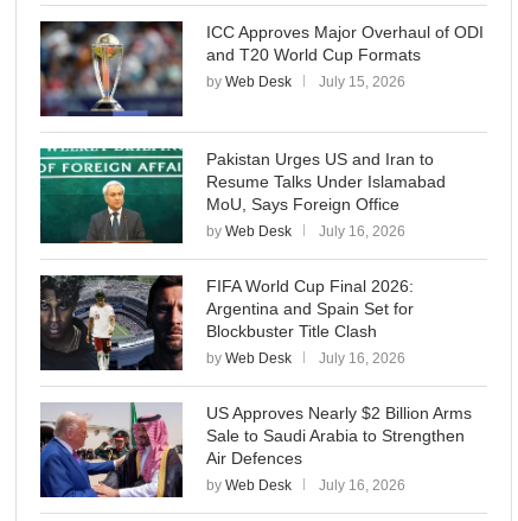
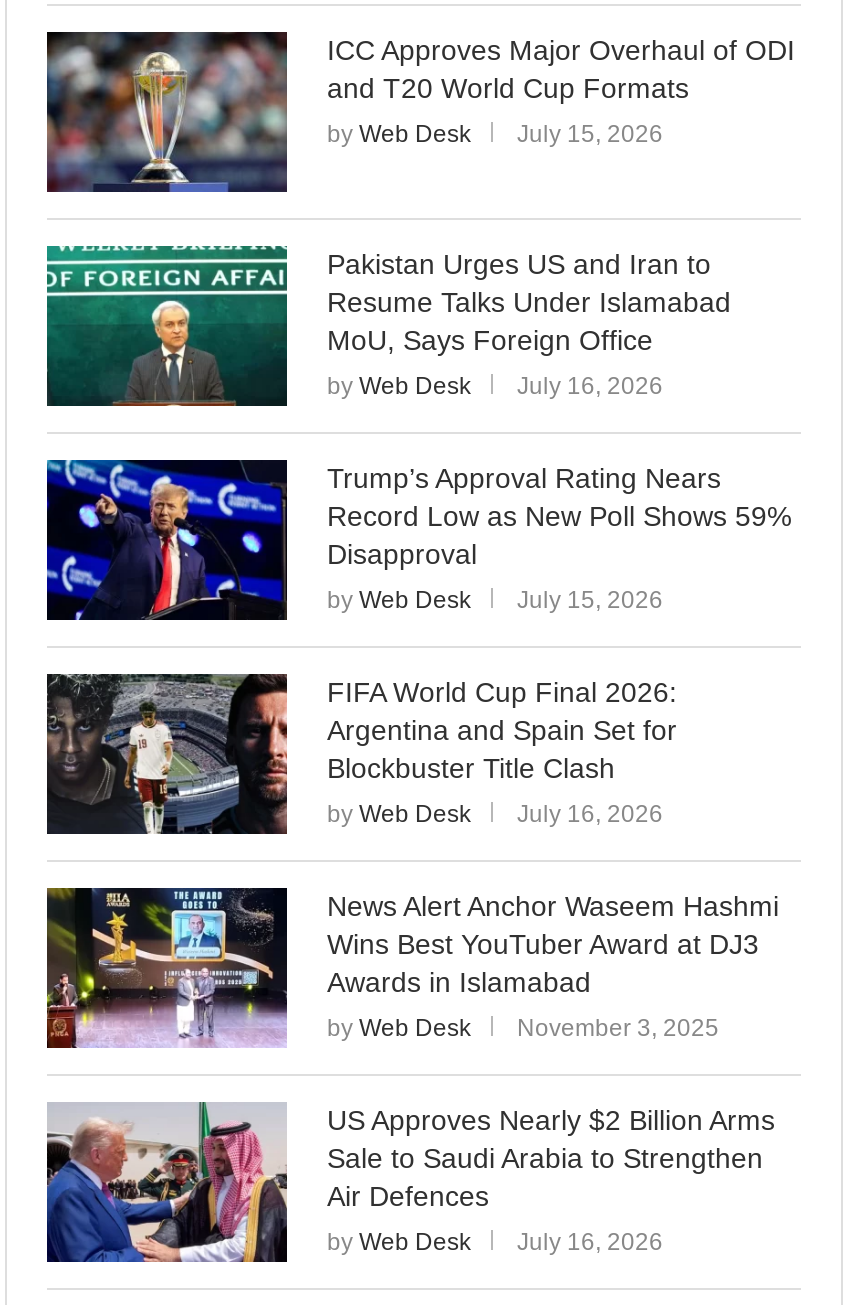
+ [image]
+ Trump’s Approval Rating Nears
+ Record Low as New Poll Shows 59%
+ Disapproval
+ by Web Desk
+ July 15, 2026

+ [image]
+ News Alert Anchor Waseem Hashmi
+ Wins Best YouTuber Award at DJ3
+ Awards in Islamabad
+ by Web Desk
+ November 3, 2025
